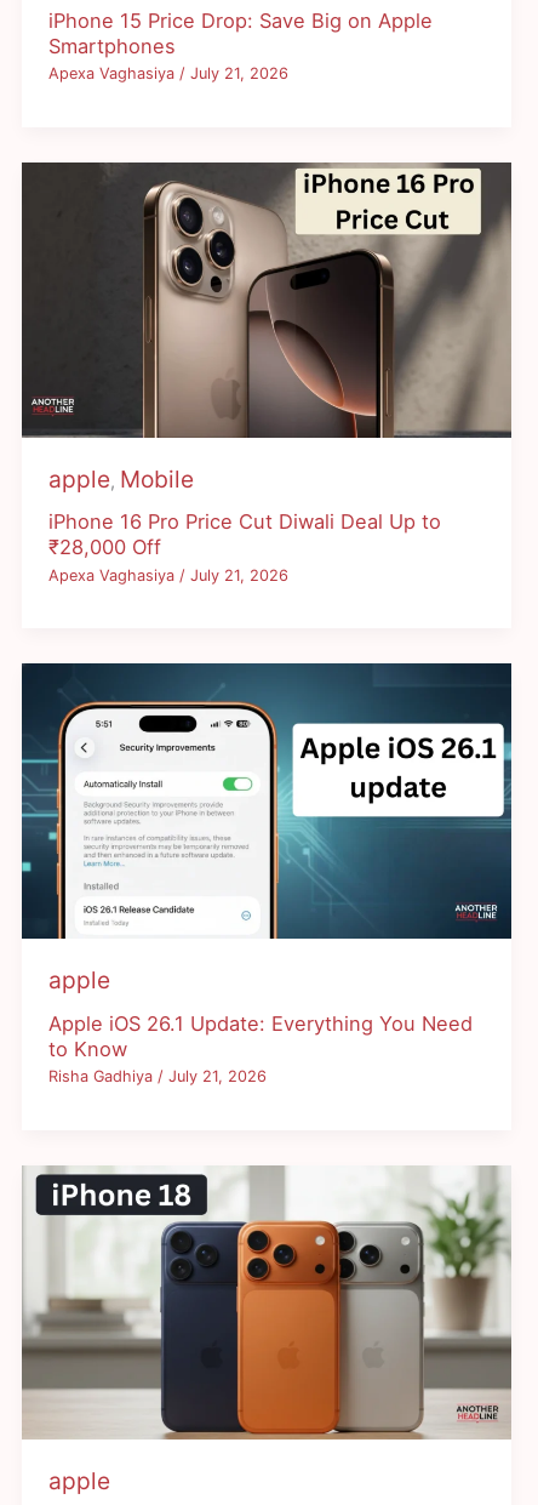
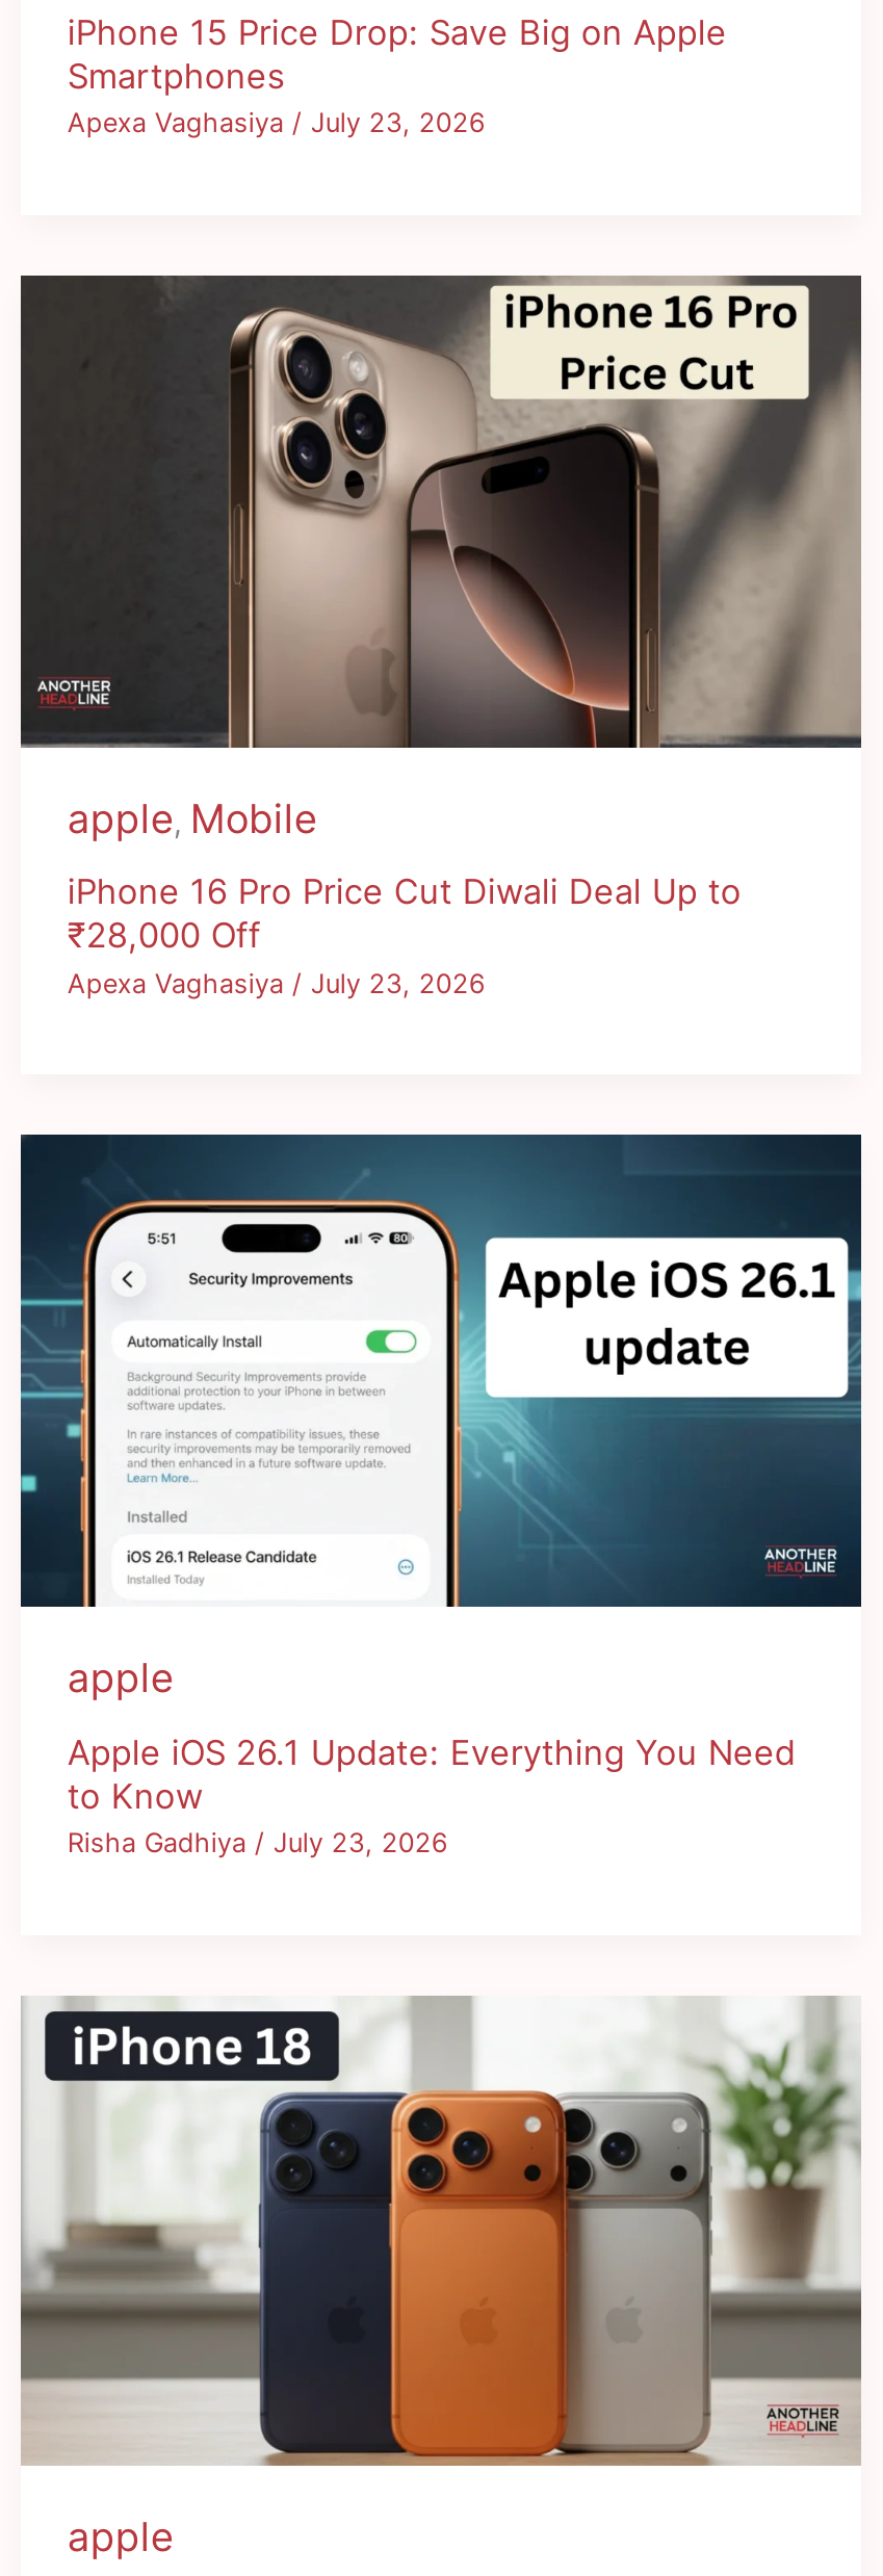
- Apexa Vaghasiya / July 21, 2026
+ Apexa Vaghasiya / July 23, 2026

- Apexa Vaghasiya / July 21, 2026
+ Apexa Vaghasiya / July 23, 2026

- Risha Gadhiya / July 21, 2026
+ Risha Gadhiya / July 23, 2026
